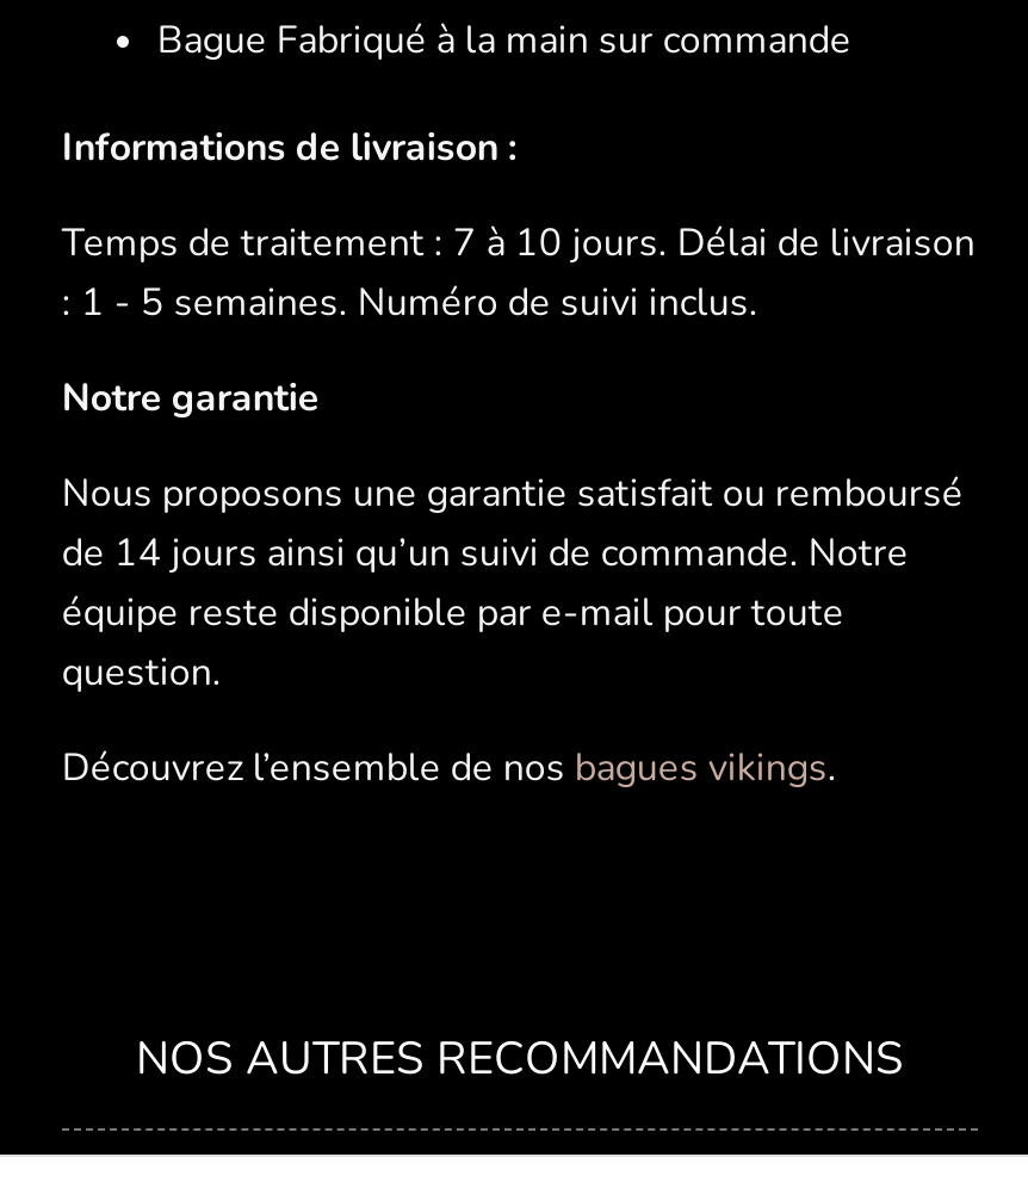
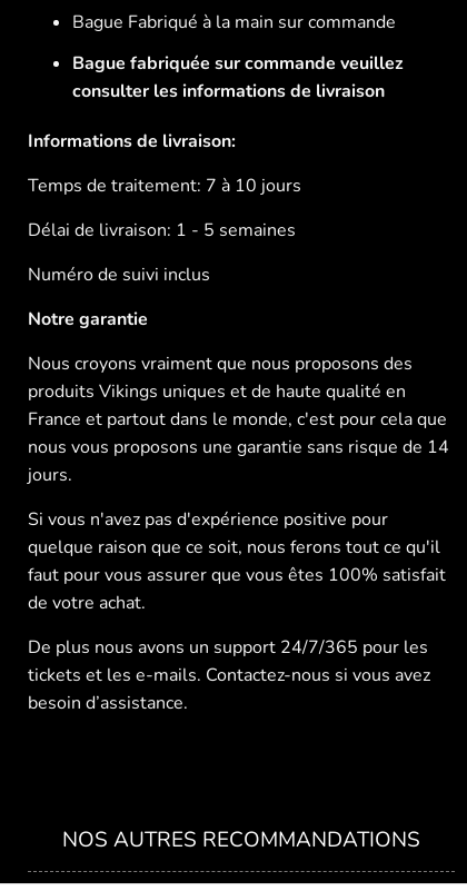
- Informations de livraison :
- Temps de traitement : 7 à 10 jours. Délai de livraison
- : 1 - 5 semaines. Numéro de suivi inclus.
+ Bague fabriquée sur commande veuillez
+ consulter les informations de livraison
+ Informations de livraison:
+ Temps de traitement: 7 à 10 jours
+ Délai de livraison: 1 - 5 semaines
+ Numéro de suivi inclus

- Nous proposons une garantie satisfait ou remboursé
- de 14 jours ainsi qu’un suivi de commande. Notre
- équipe reste disponible par e-mail pour toute
- question.
- Découvrez l’ensemble de nos bagues vikings.
+ Nous croyons vraiment que nous proposons des
+ produits Vikings uniques et de haute qualité en
+ France et partout dans le monde, c'est pour cela que
+ nous vous proposons une garantie sans risque de 14
+ jours.
+ Si vous n'avez pas d'expérience positive pour
+ quelque raison que ce soit, nous ferons tout ce qu'il
+ faut pour vous assurer que vous êtes 100% satisfait
+ de votre achat.
+ De plus nous avons un support 24/7/365 pour les
+ tickets et les e-mails. Contactez-nous si vous avez
+ besoin d’assistance.
